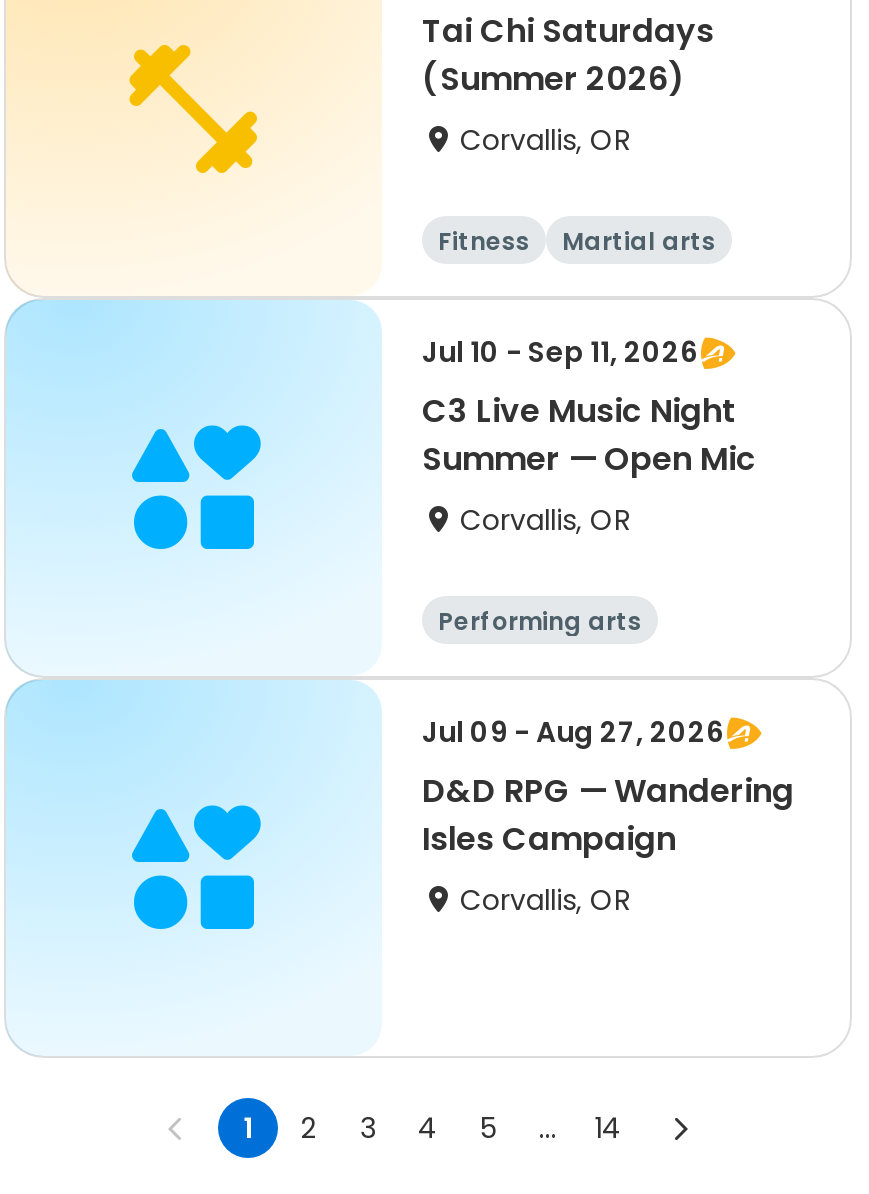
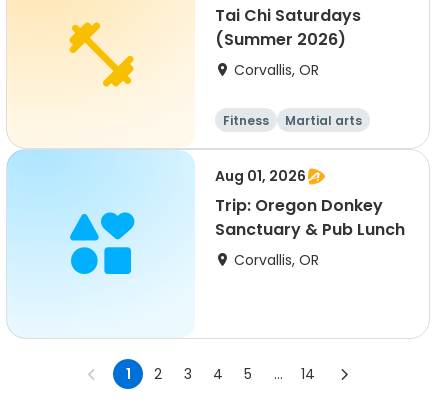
- Jul 10 - Sep 11, 2026
- C3 Live Music Night
- Summer — Open Mic
- Corvallis, OR
- Performing arts
- Jul 09 - Aug 27, 2026
- D&D RPG — Wandering
- Isles Campaign
+ Aug 01, 2026
+ Trip: Oregon Donkey
+ Sanctuary & Pub Lunch
